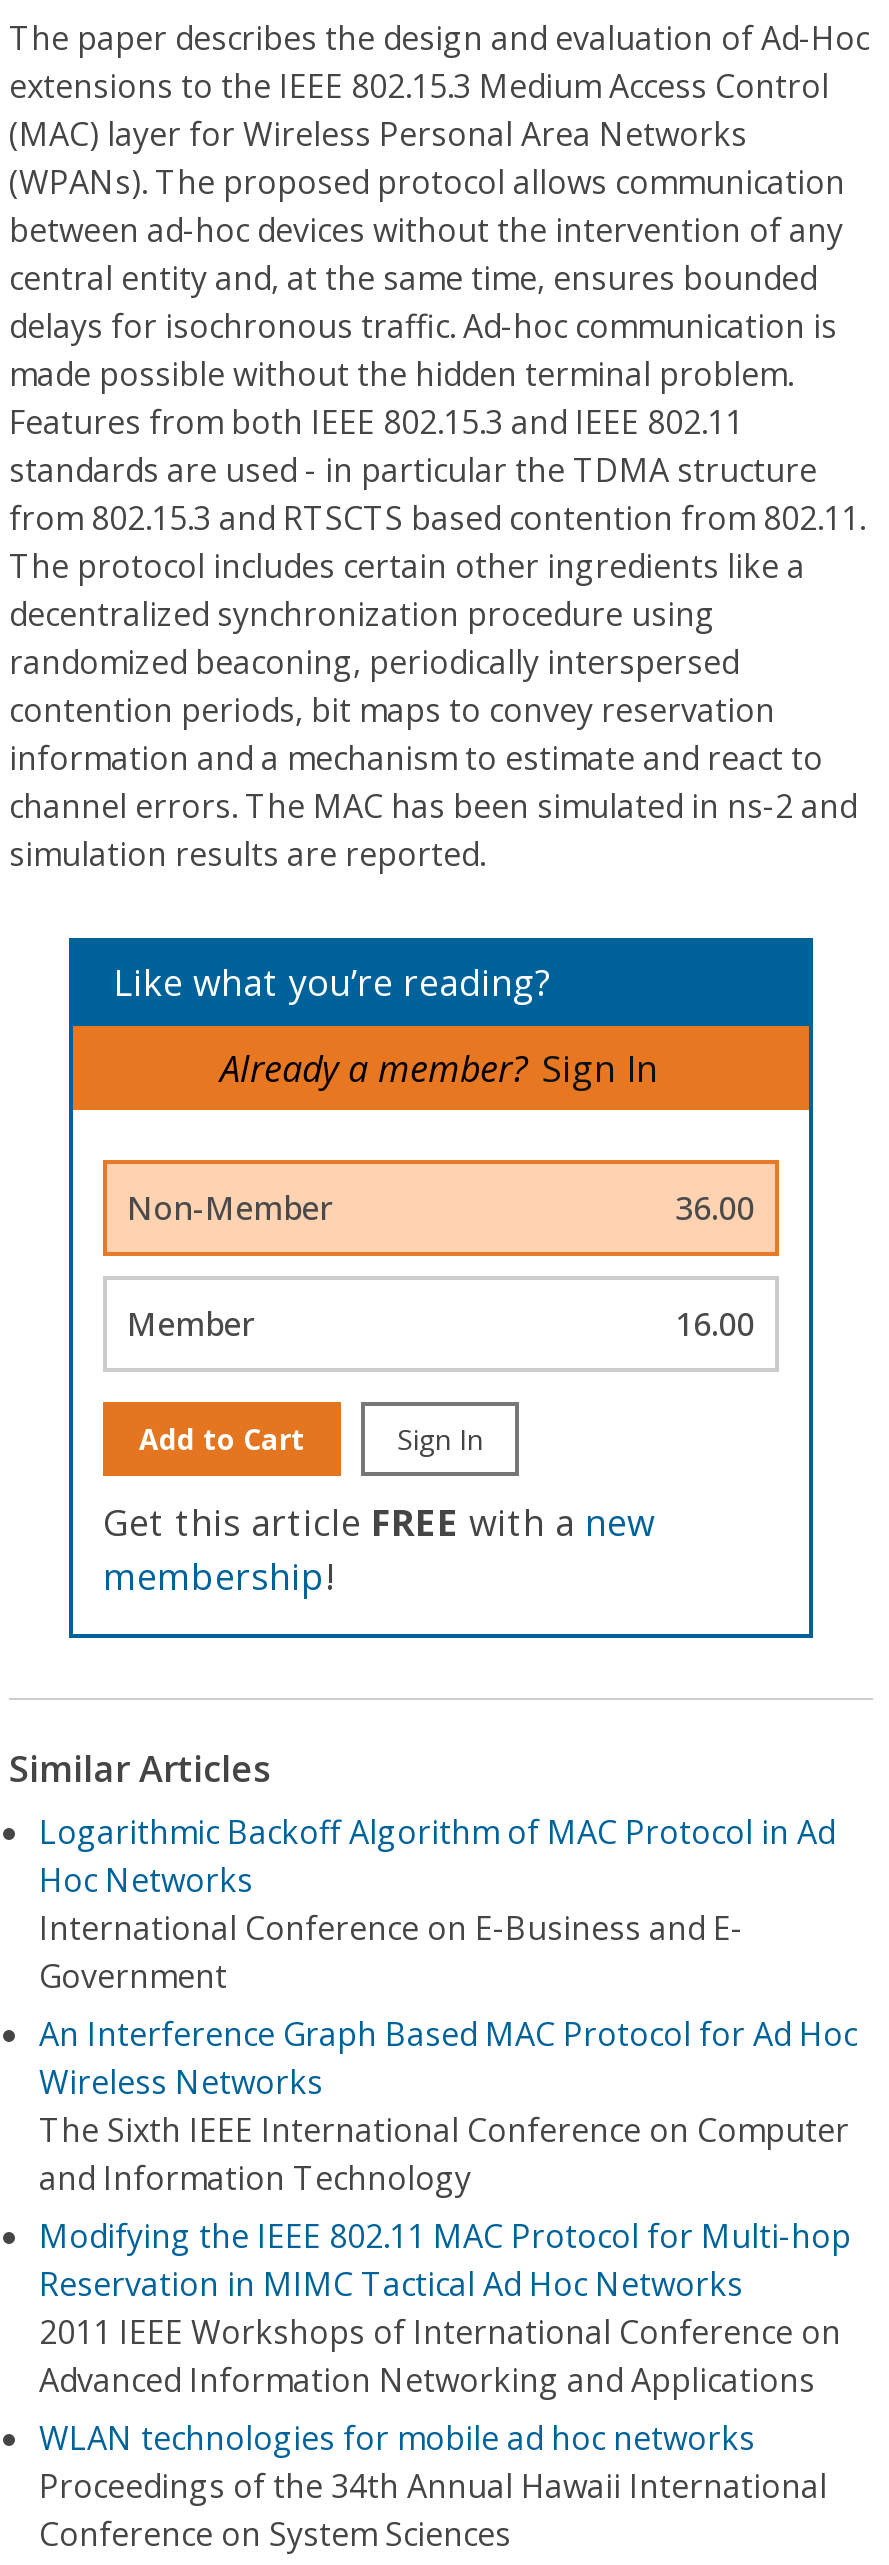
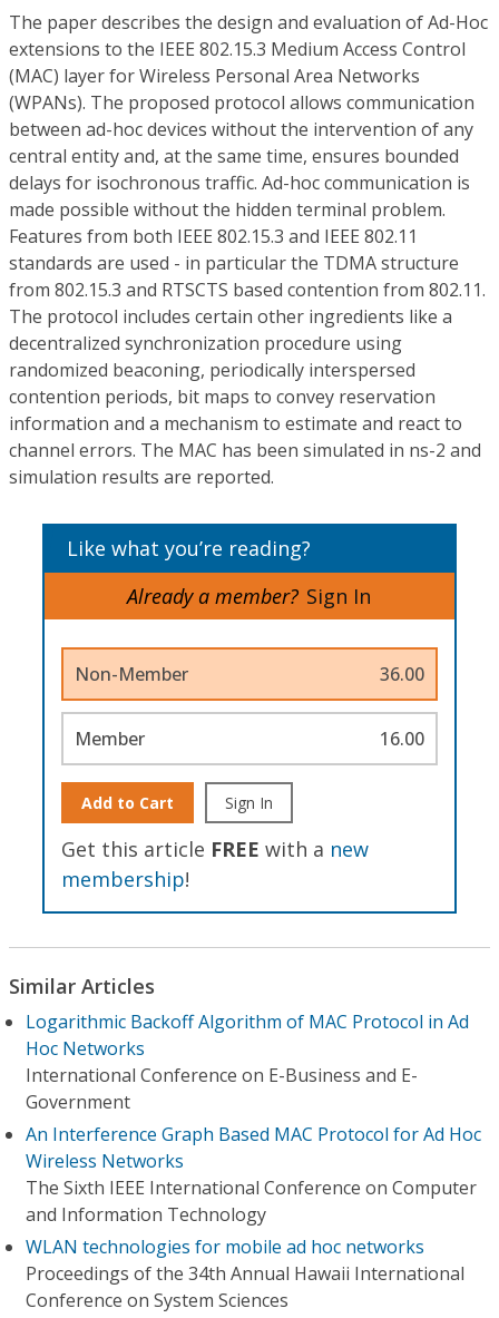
- Modifying the IEEE 802.11 MAC Protocol for Multi-hop
- Reservation in MIMC Tactical Ad Hoc Networks
- 2011 IEEE Workshops of International Conference on
- Advanced Information Networking and Applications
